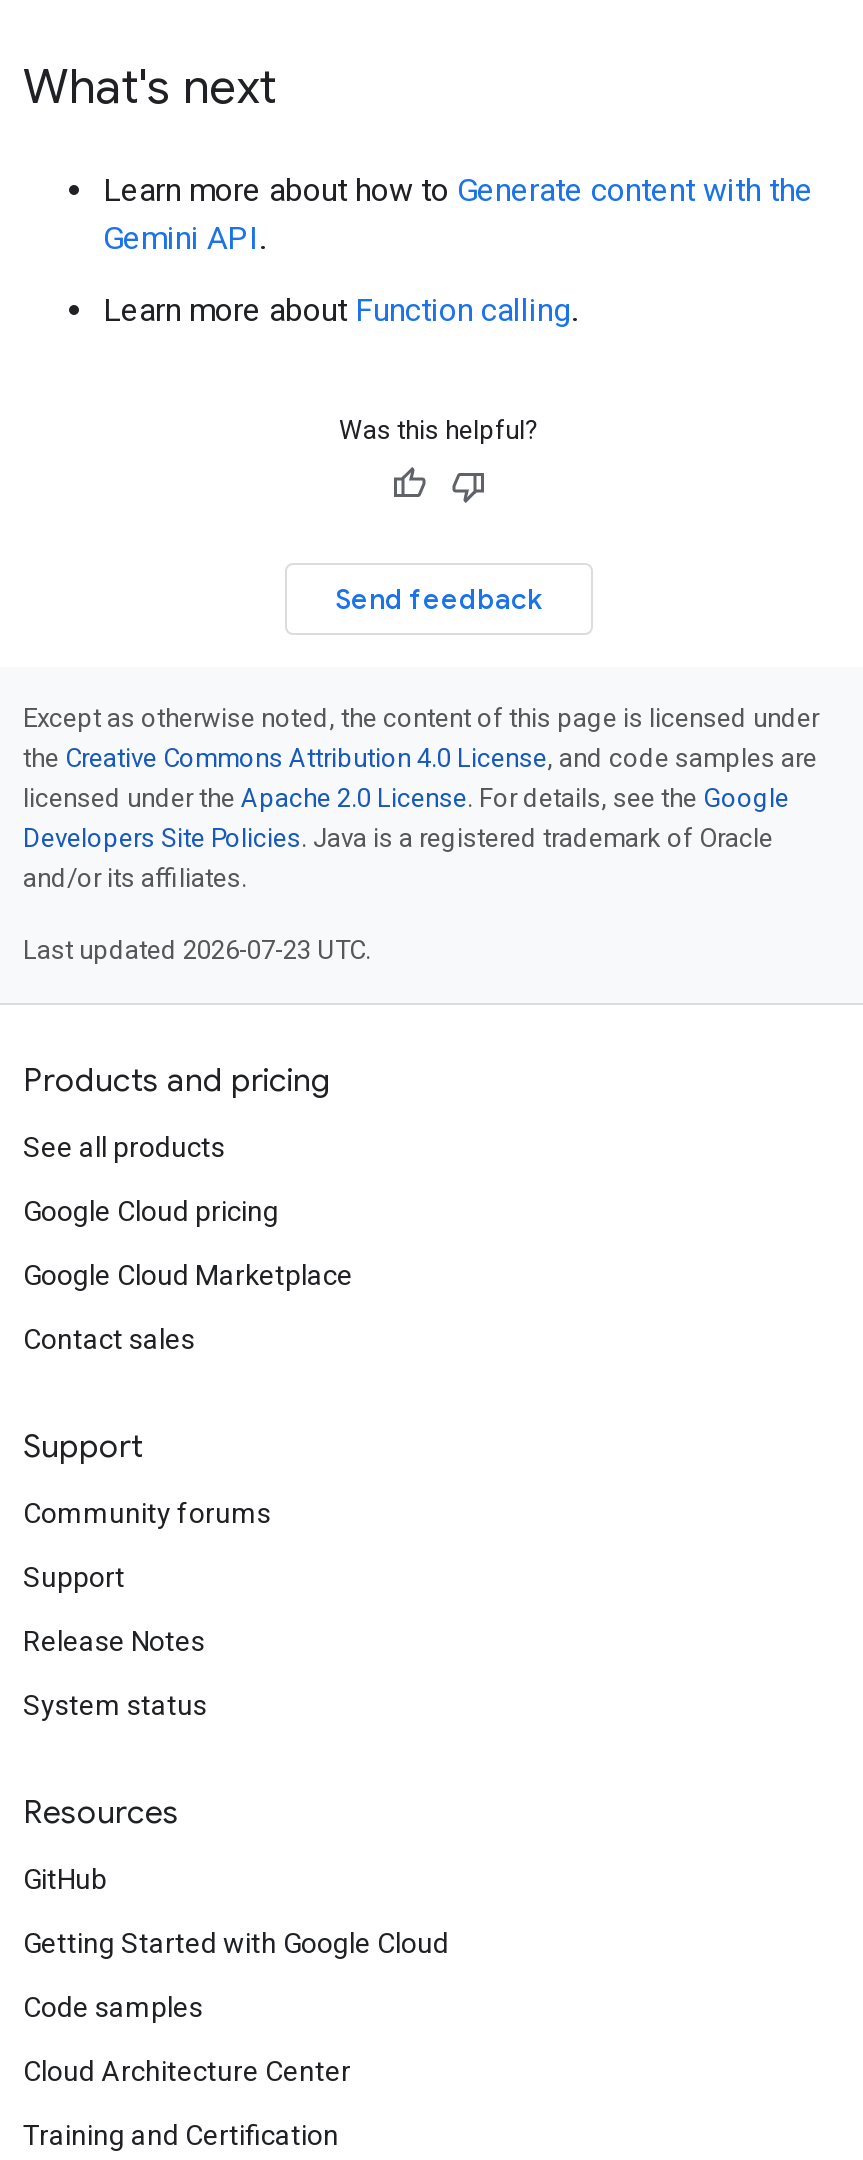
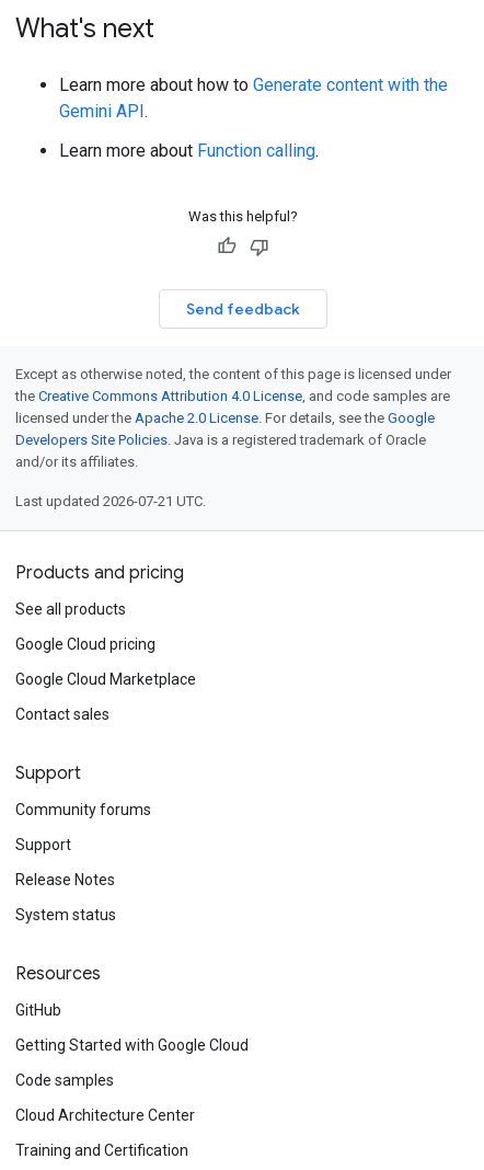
- Last updated 2026-07-23 UTC.
+ Last updated 2026-07-21 UTC.
